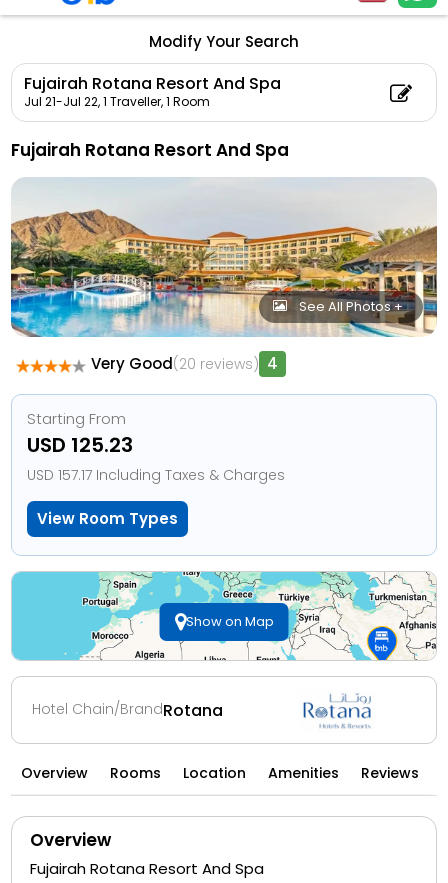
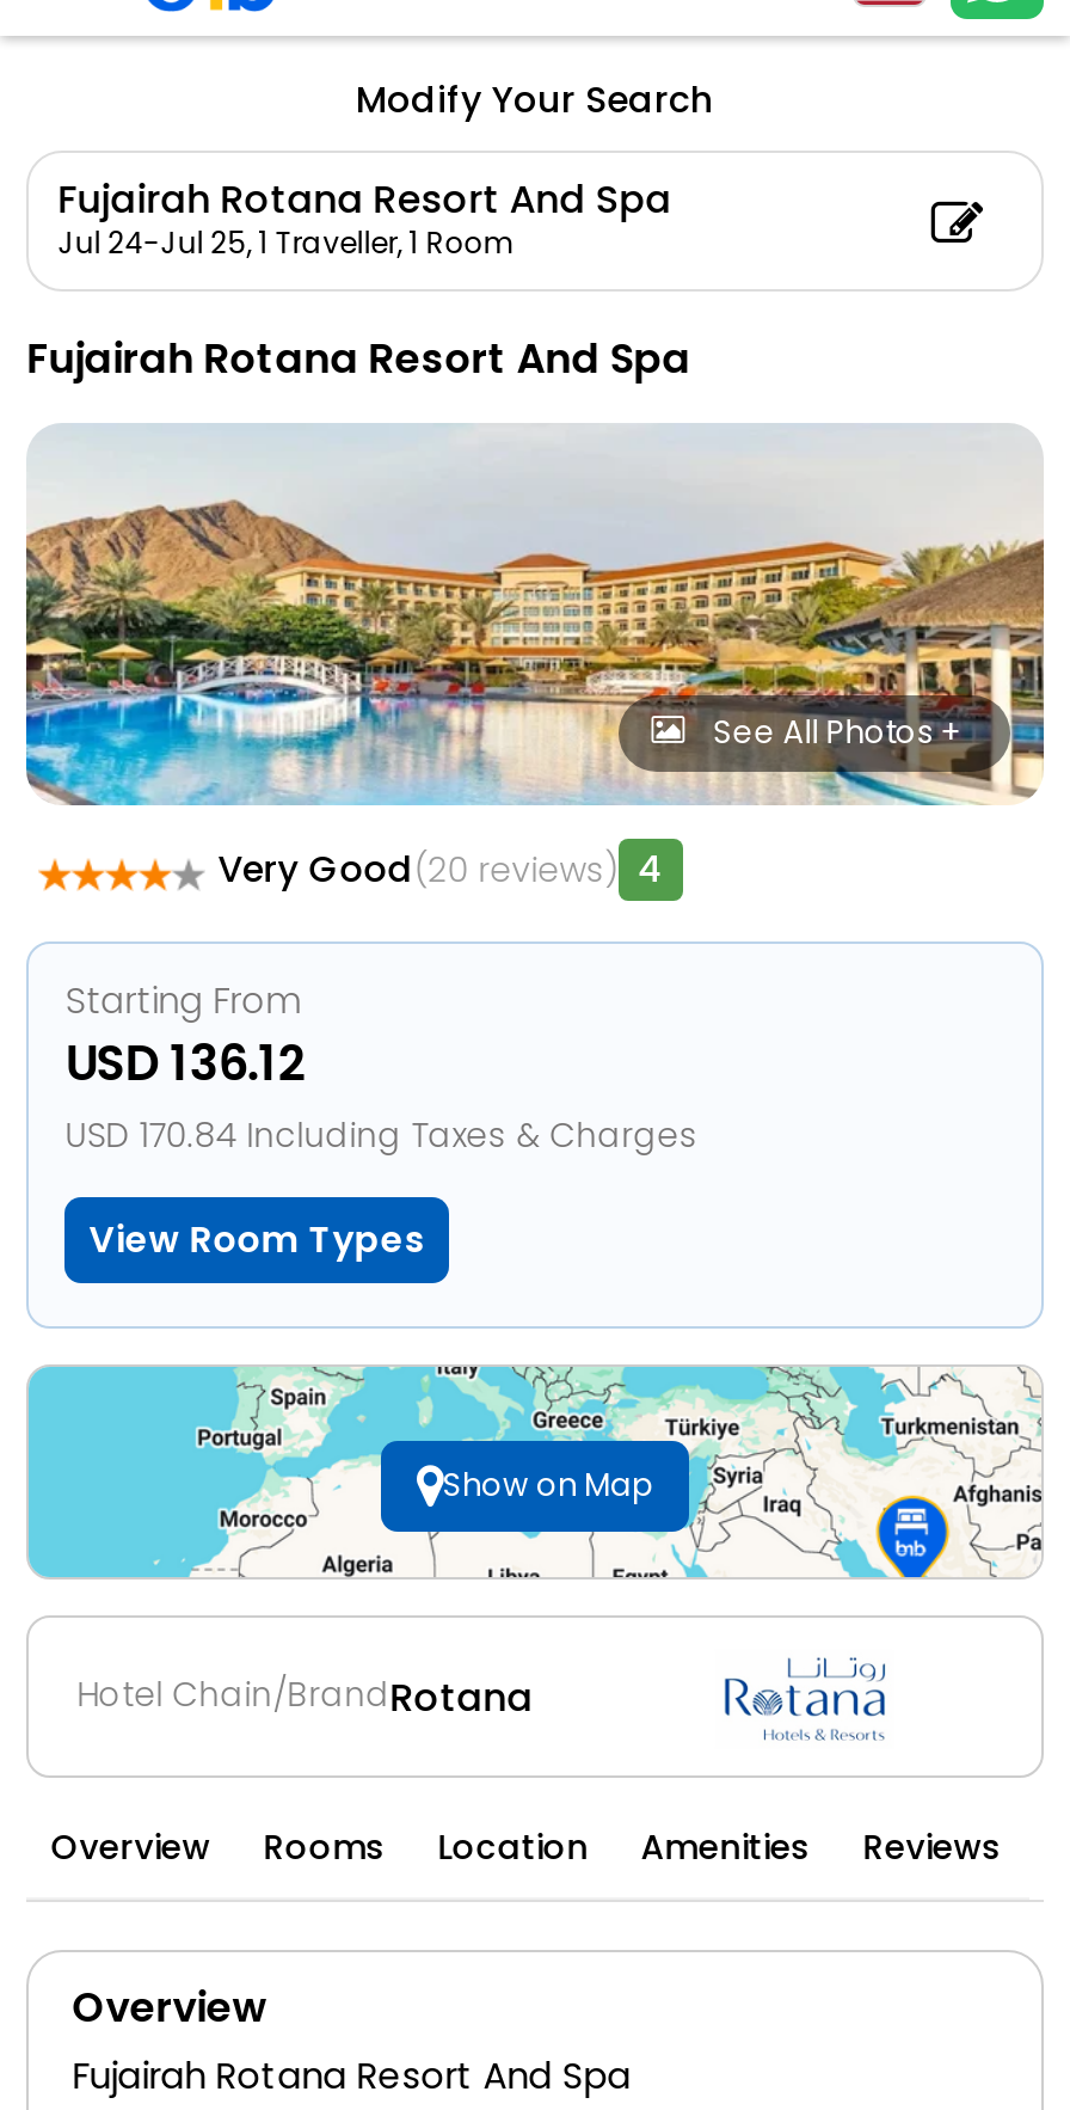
- Jul 21-Jul 22, 1 Traveller, 1 Room
+ Jul 24-Jul 25, 1 Traveller, 1 Room

- USD 125.23
+ USD 136.12

- USD 157.17 Including Taxes & Charges
+ USD 170.84 Including Taxes & Charges
